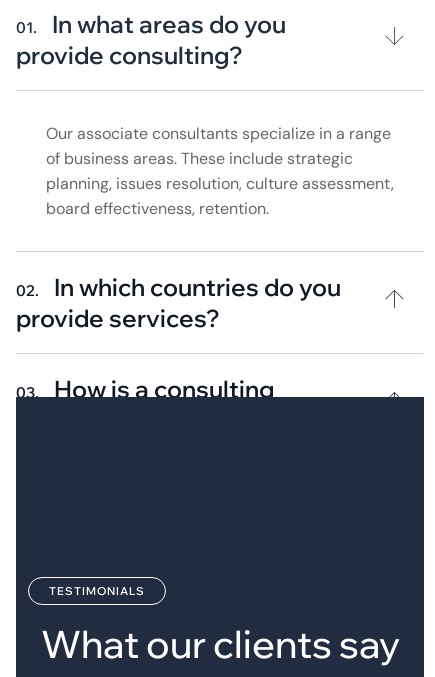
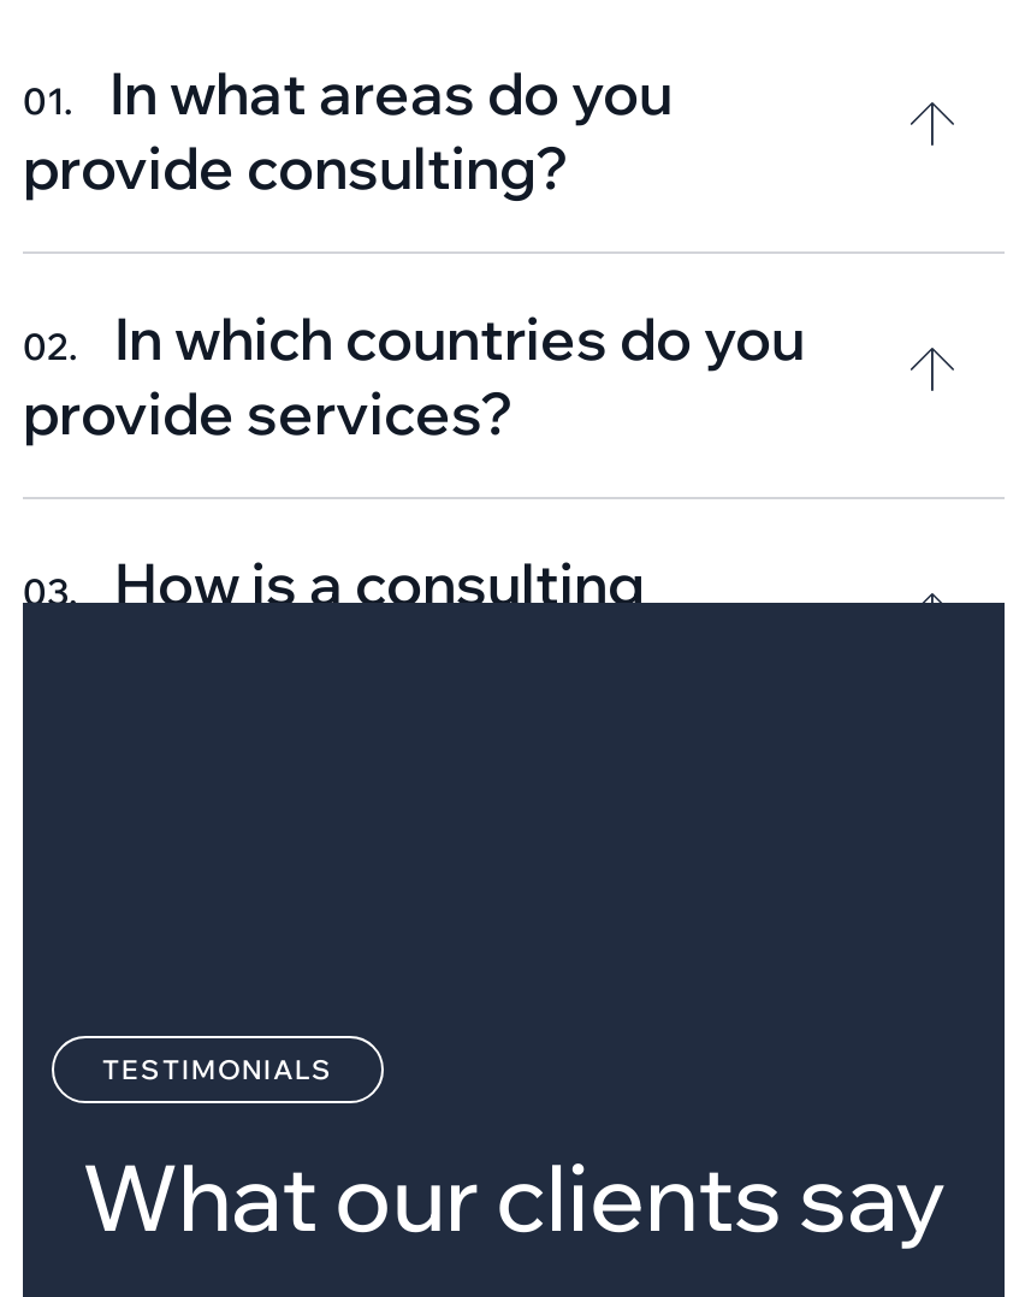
- Our associate consultants specialize in a range
- of business areas. These include strategic
- planning, issues resolution, culture assessment,
- board effectiveness, retention.
